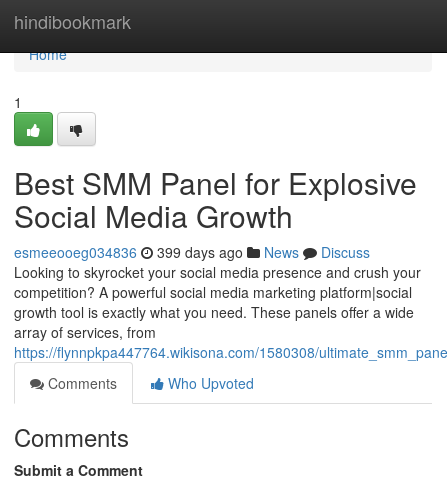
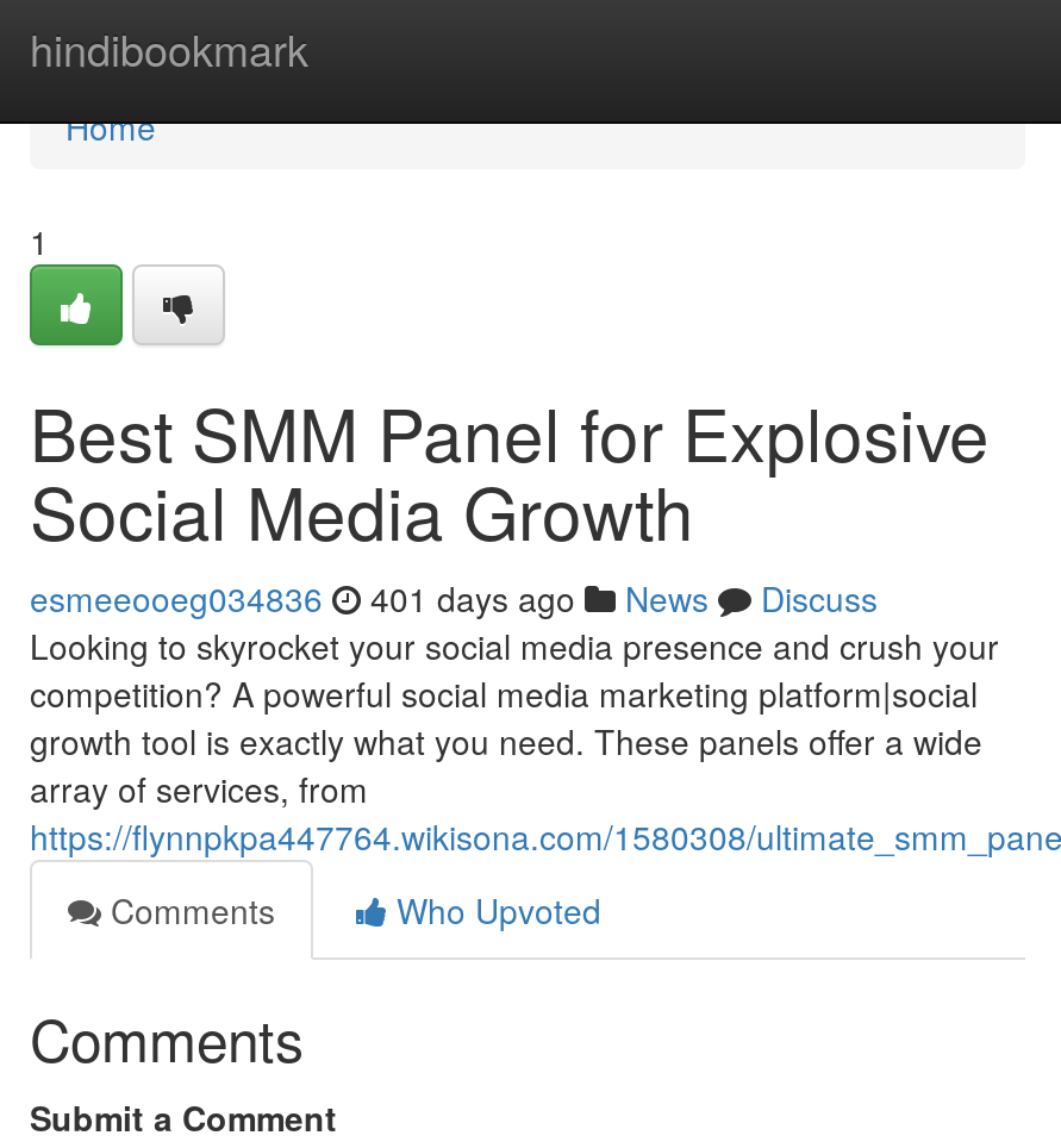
- esmeeooeg034836 399 days ago News Discuss
+ esmeeooeg034836 401 days ago News Discuss
